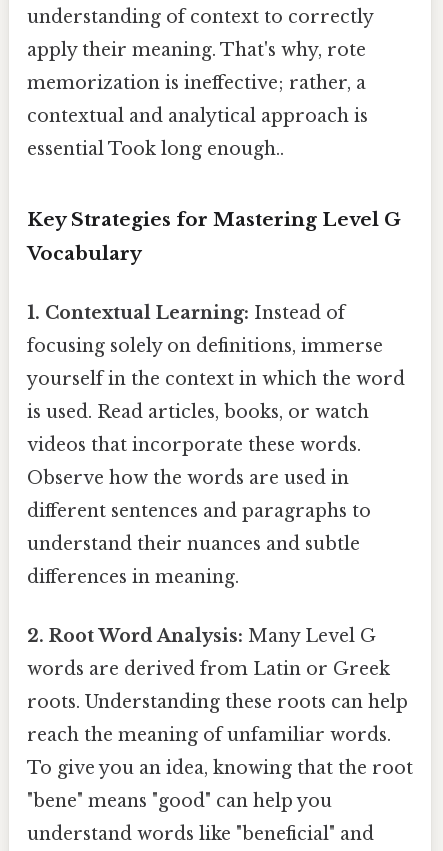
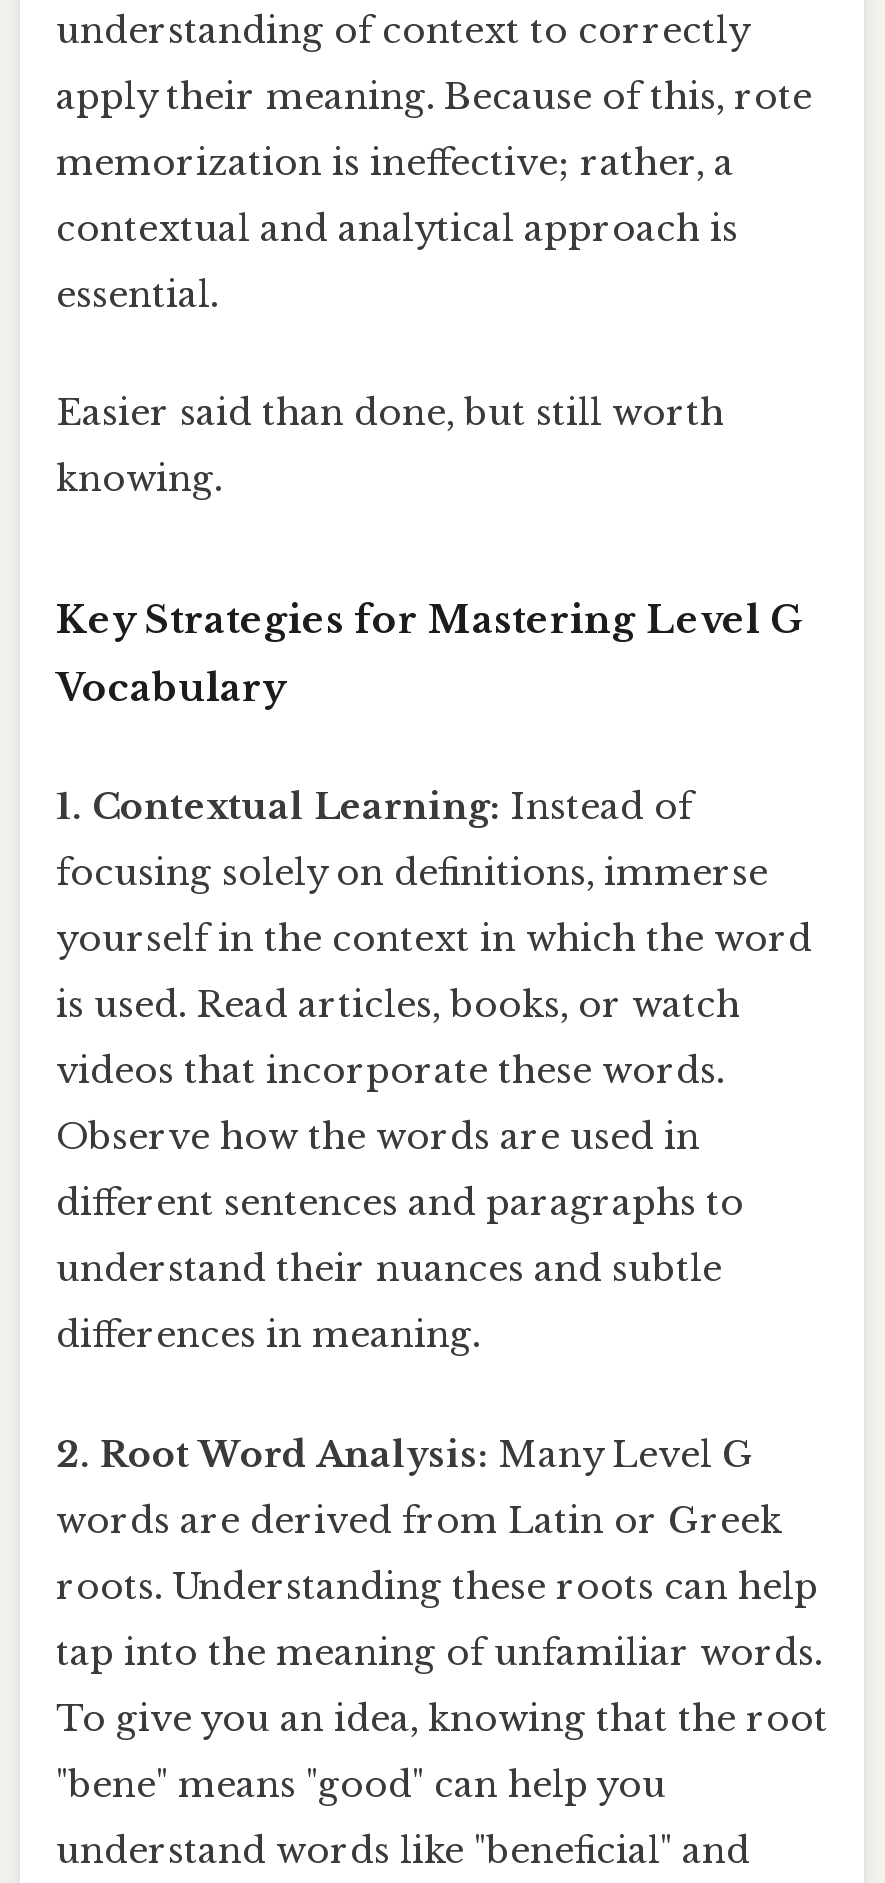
- apply their meaning. That's why, rote
+ apply their meaning. Because of this, rote

- essential Took long enough..
+ essential.
+ Easier said than done, but still worth
+ knowing.

- reach the meaning of unfamiliar words.
+ tap into the meaning of unfamiliar words.
